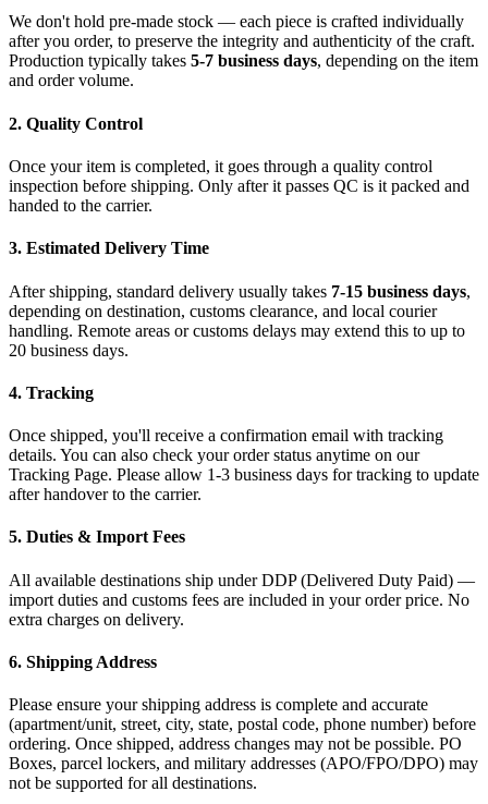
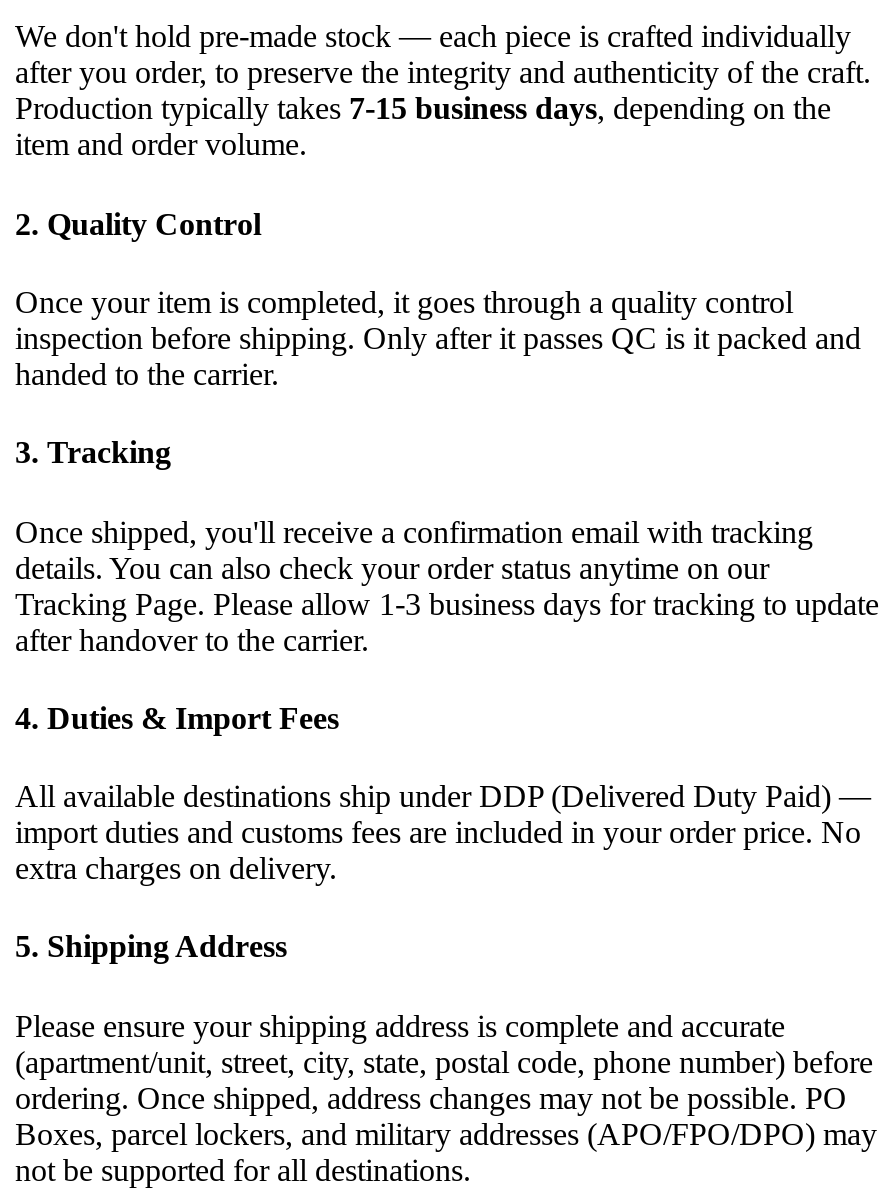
- Production typically takes 5-7 business days, depending on the item
- and order volume.
+ Production typically takes 7-15 business days, depending on the
+ item and order volume.

- 3. Estimated Delivery Time
- After shipping, standard delivery usually takes 7-15 business days,
- depending on destination, customs clearance, and local courier
- handling. Remote areas or customs delays may extend this to up to
- 20 business days.
- 4. Tracking
+ 3. Tracking

- 5. Duties & Import Fees
+ 4. Duties & Import Fees

- 6. Shipping Address
+ 5. Shipping Address
